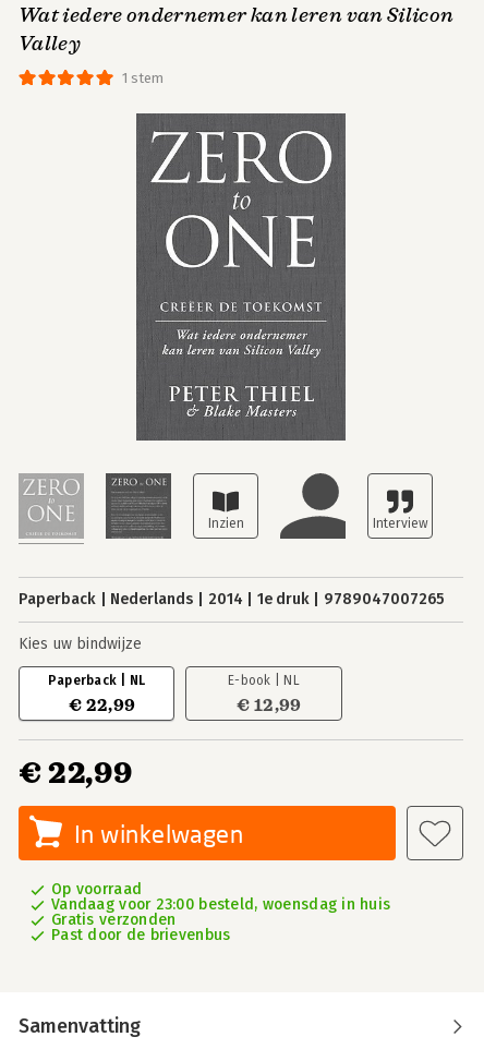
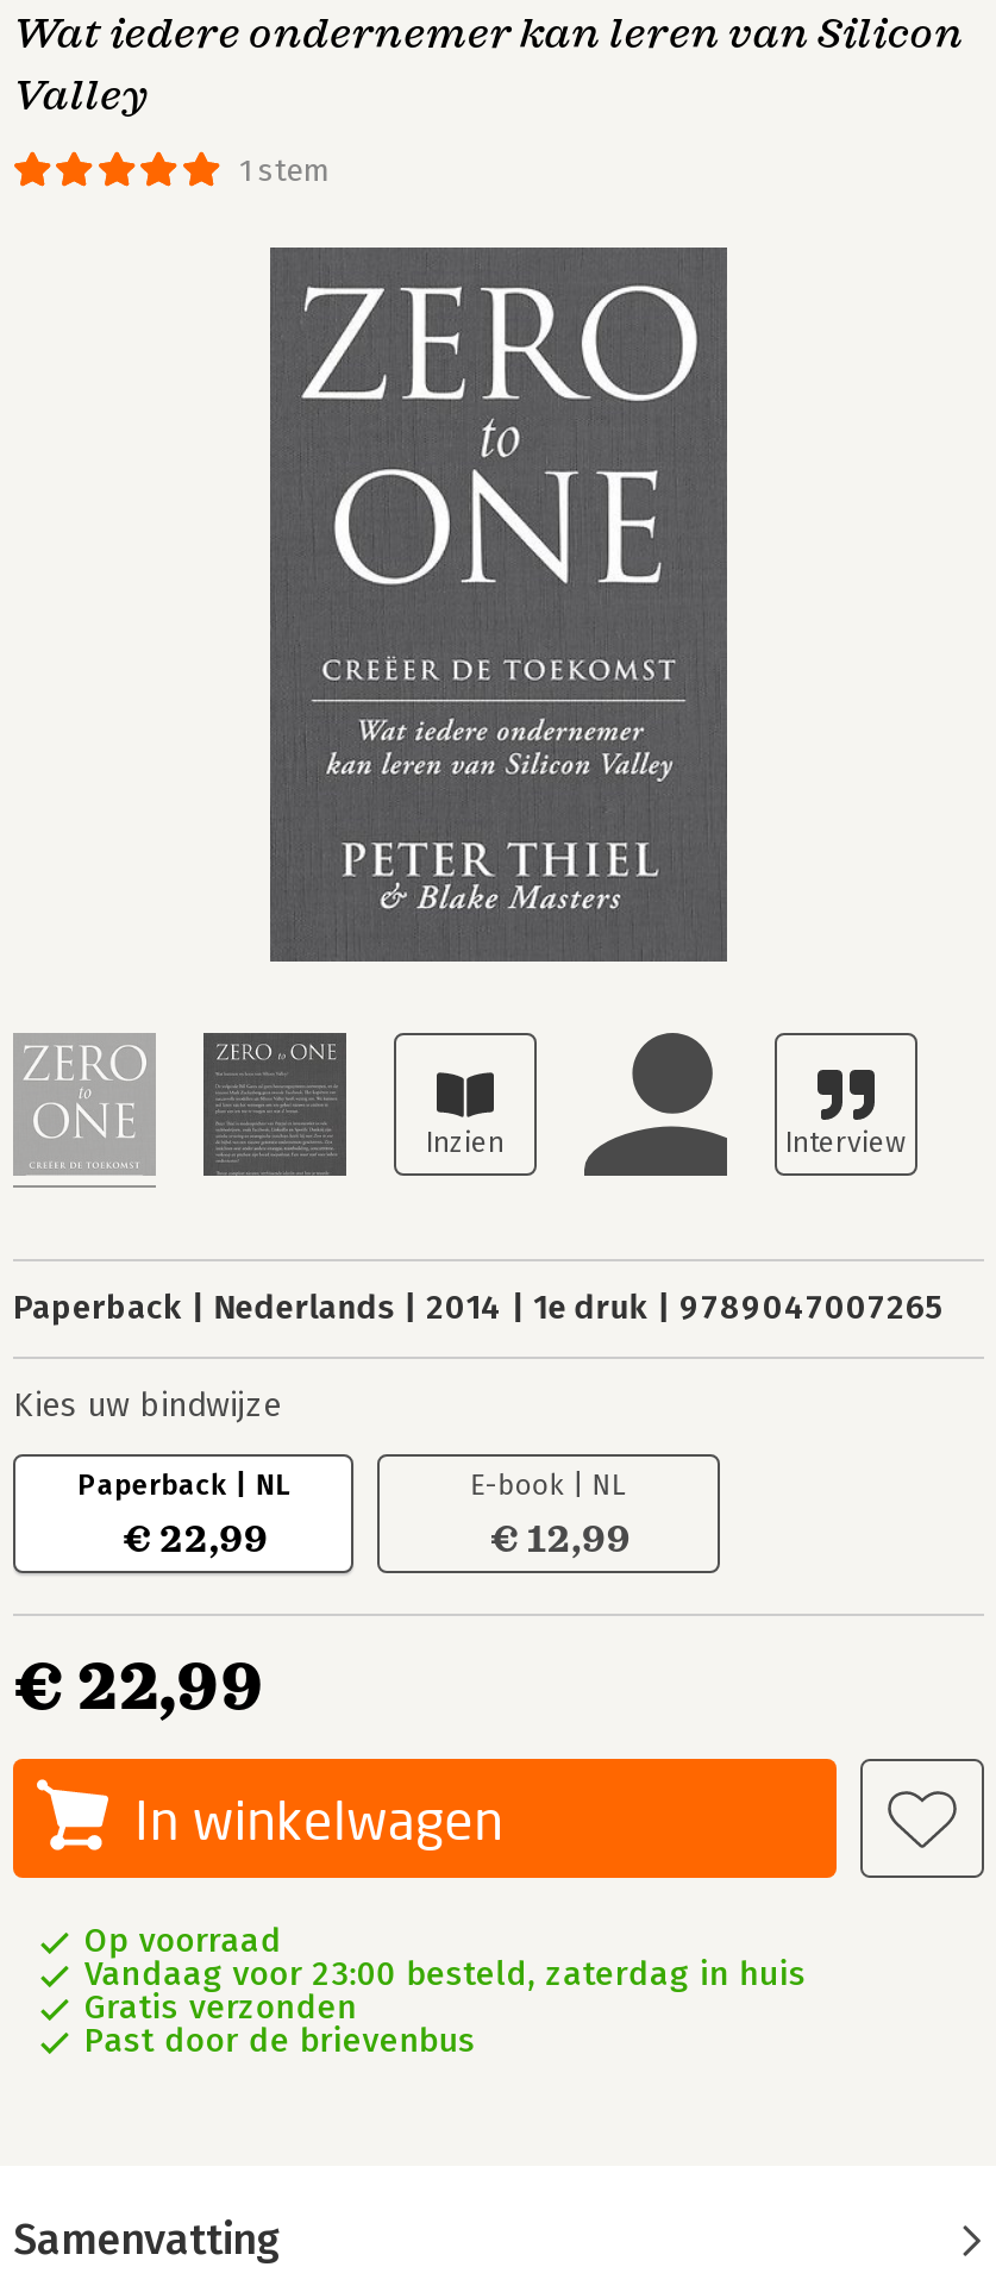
- Vandaag voor 23:00 besteld, woensdag in huis
+ Vandaag voor 23:00 besteld, zaterdag in huis
